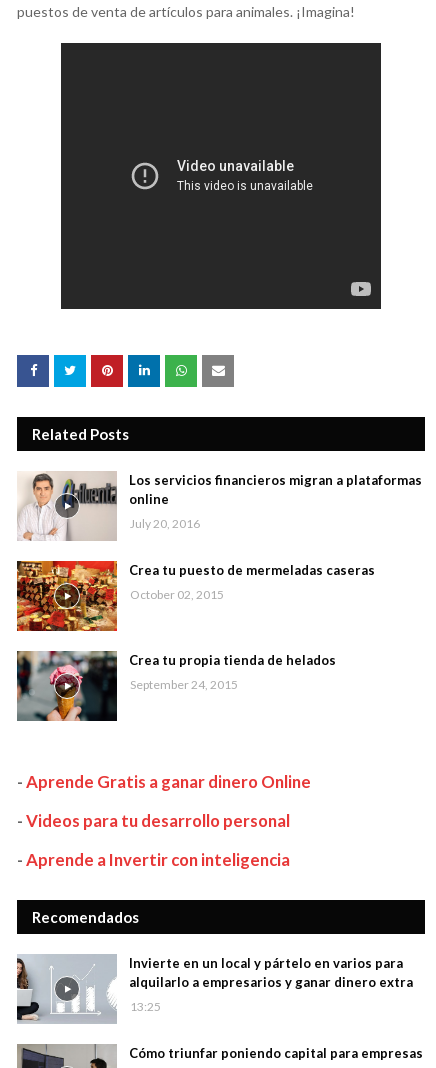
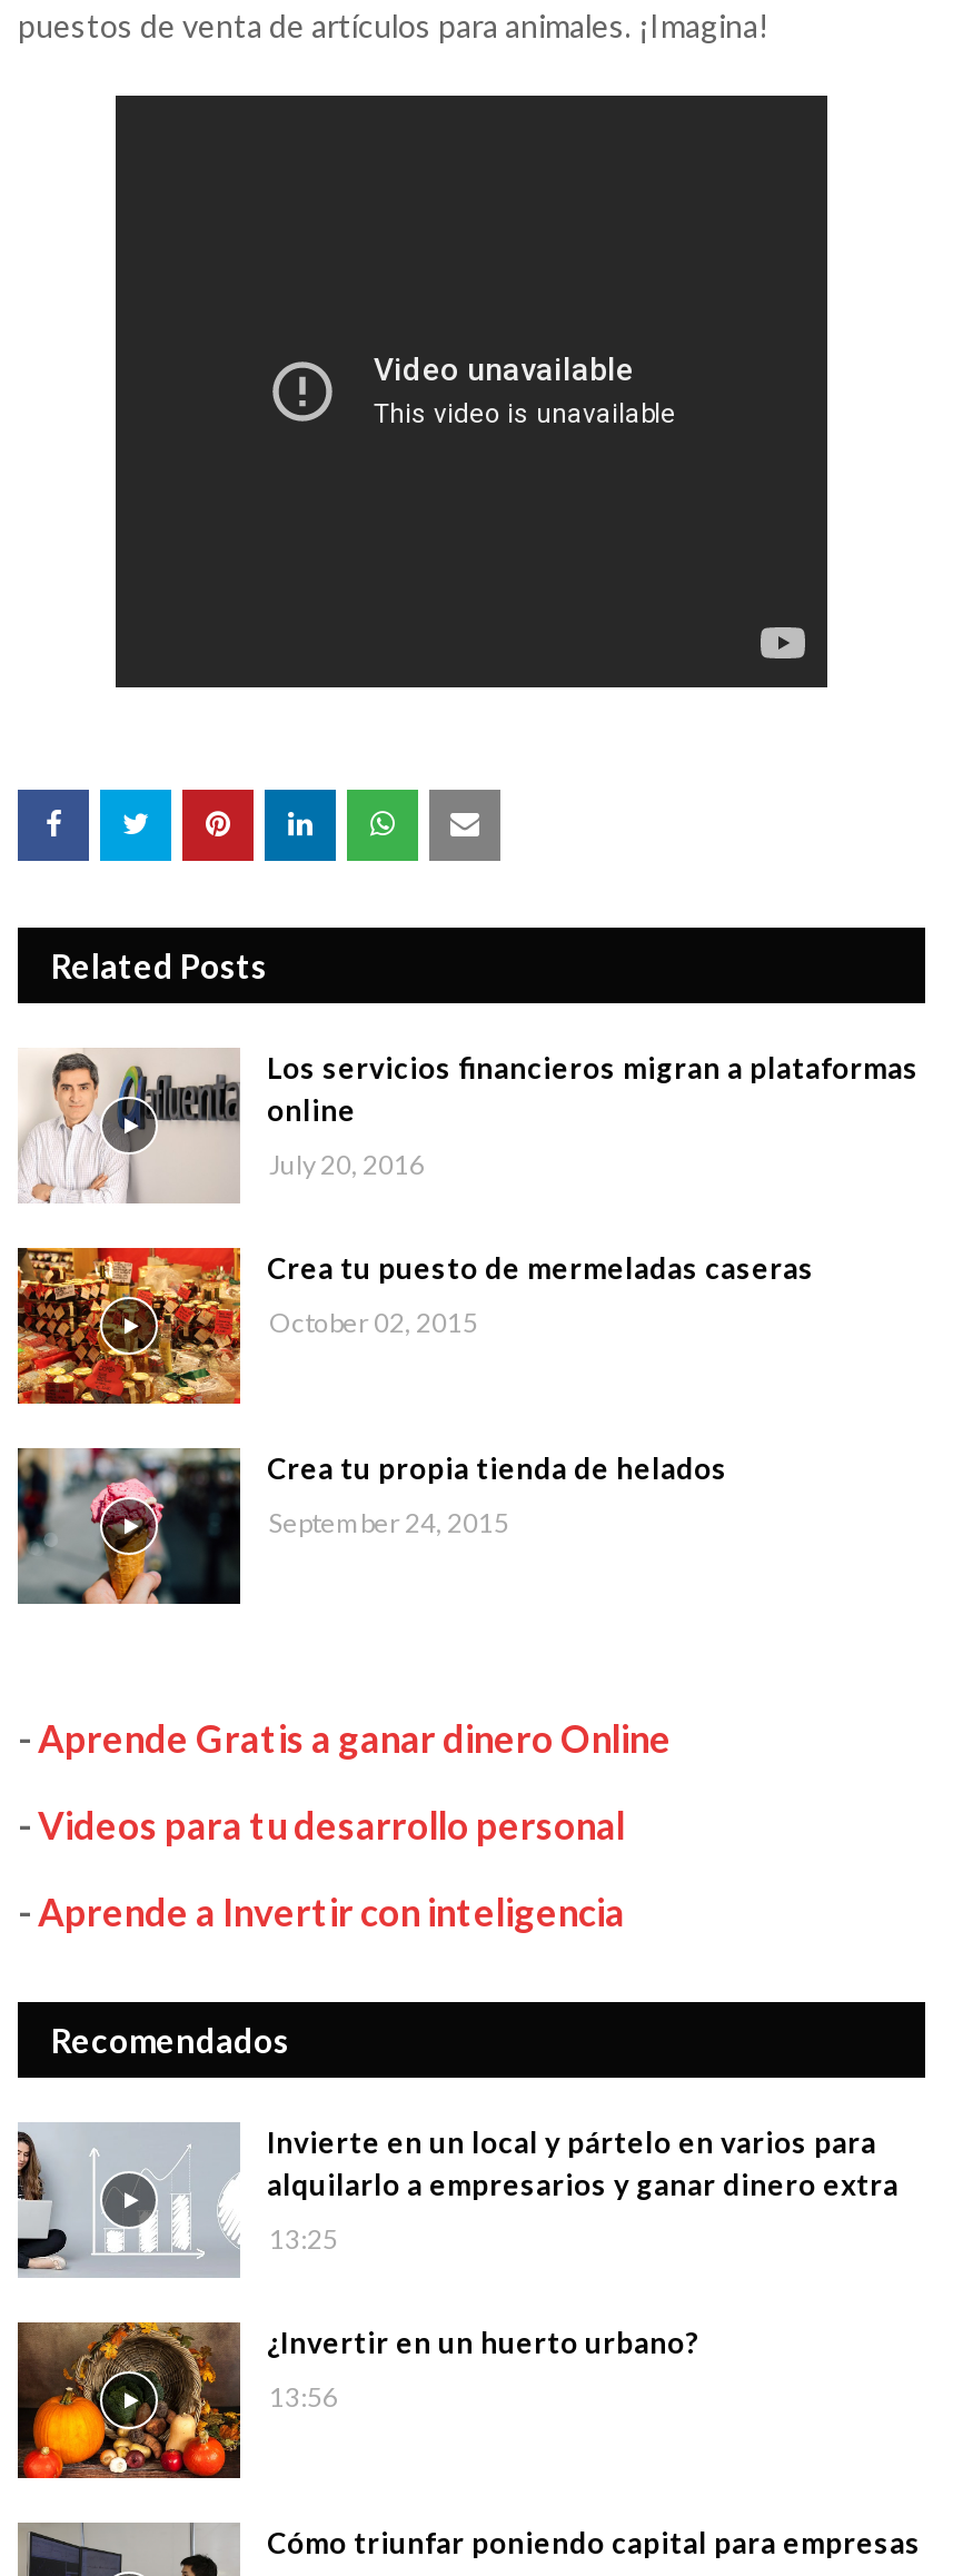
+ [image]
+ ¿Invertir en un huerto urbano?
+ 13:56
